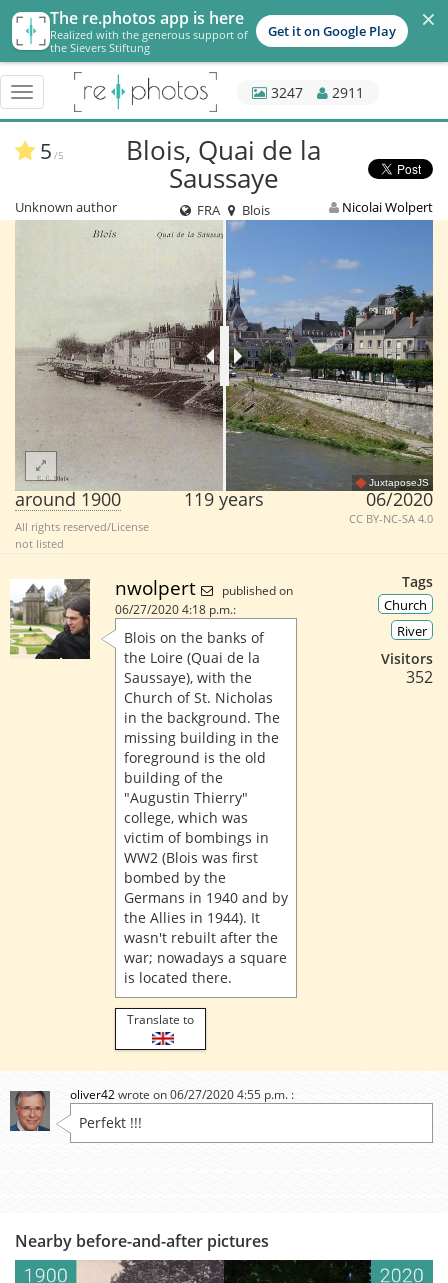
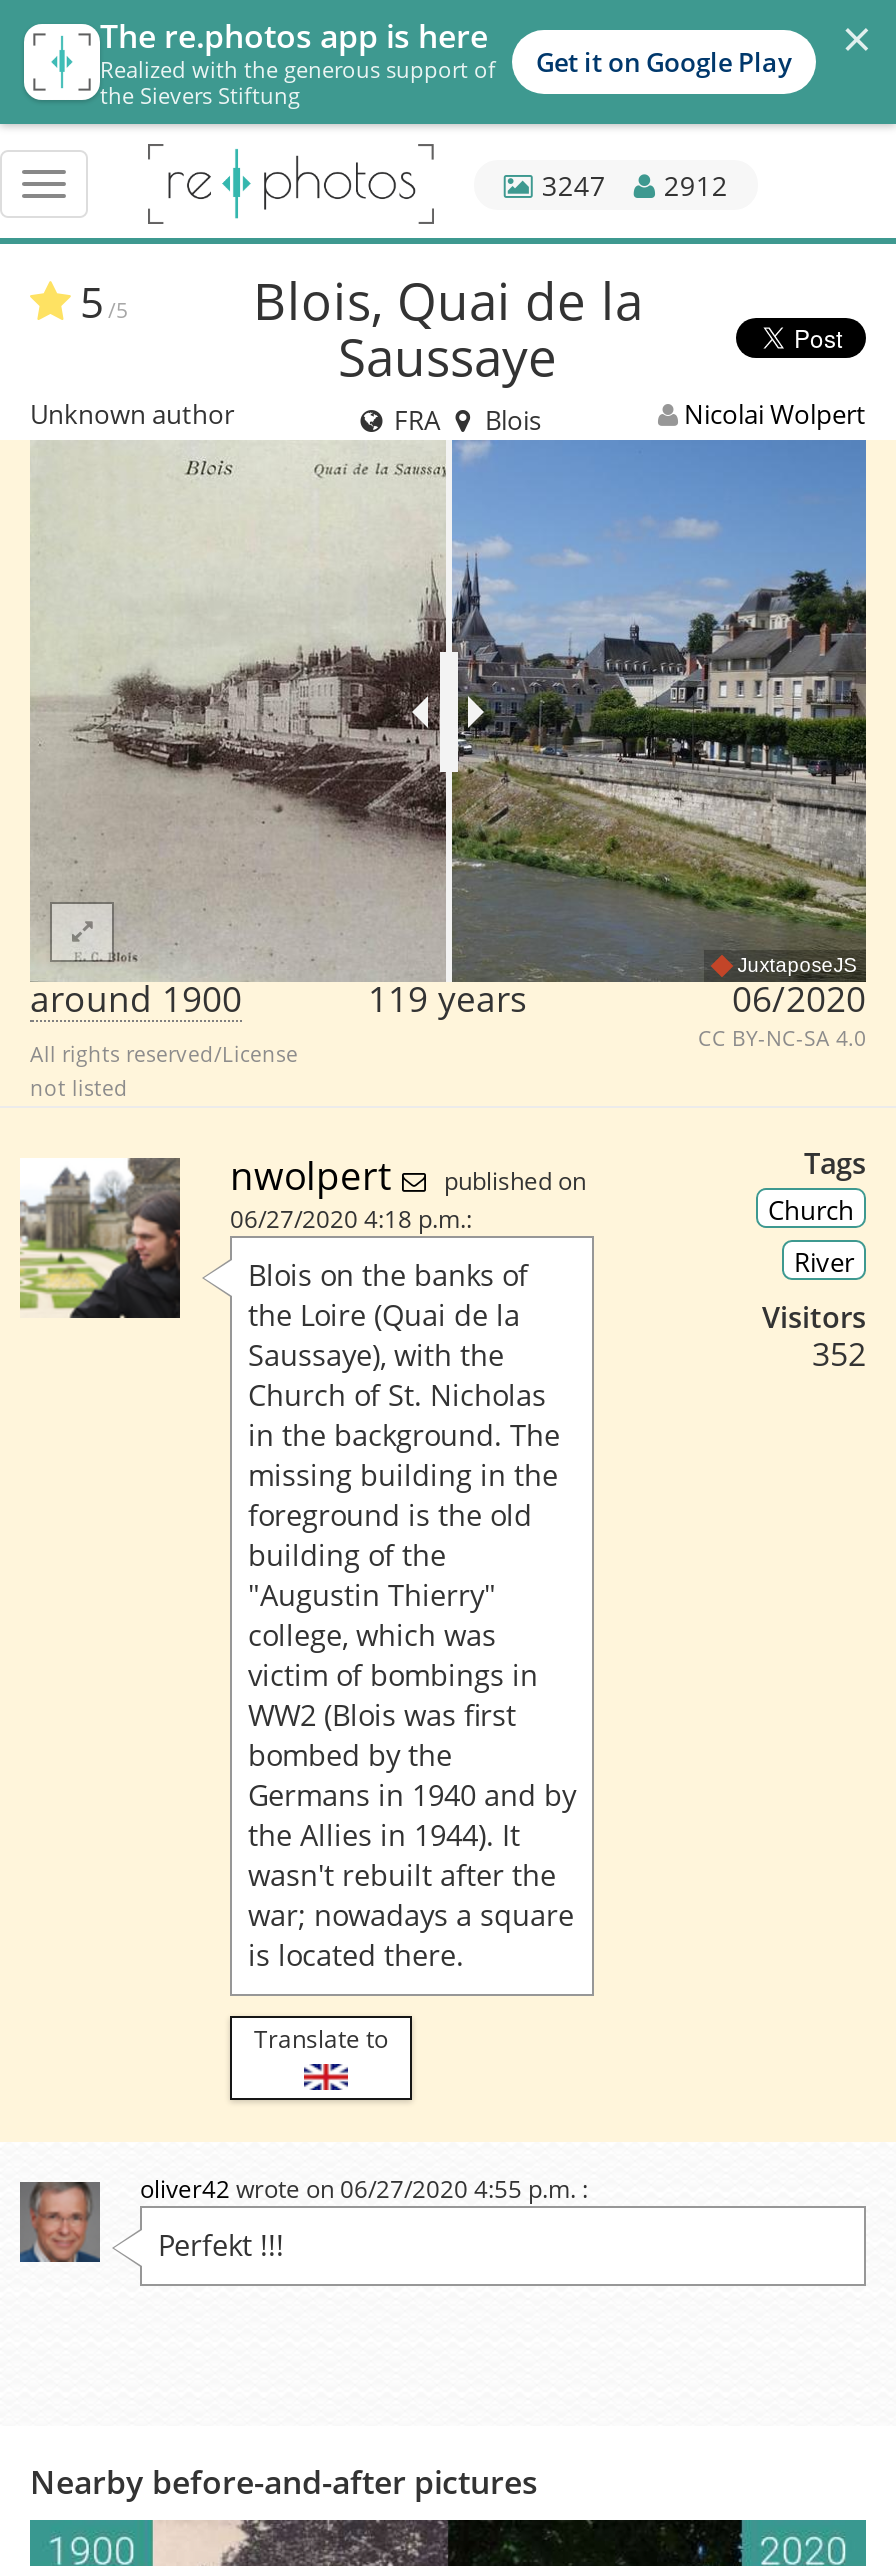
- 3247 2911
+ 3247 2912
